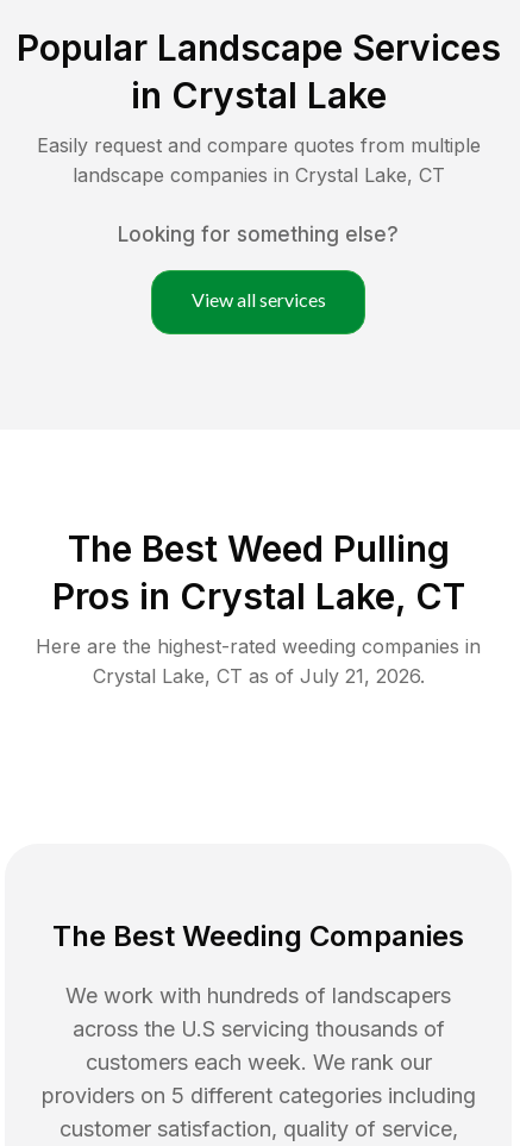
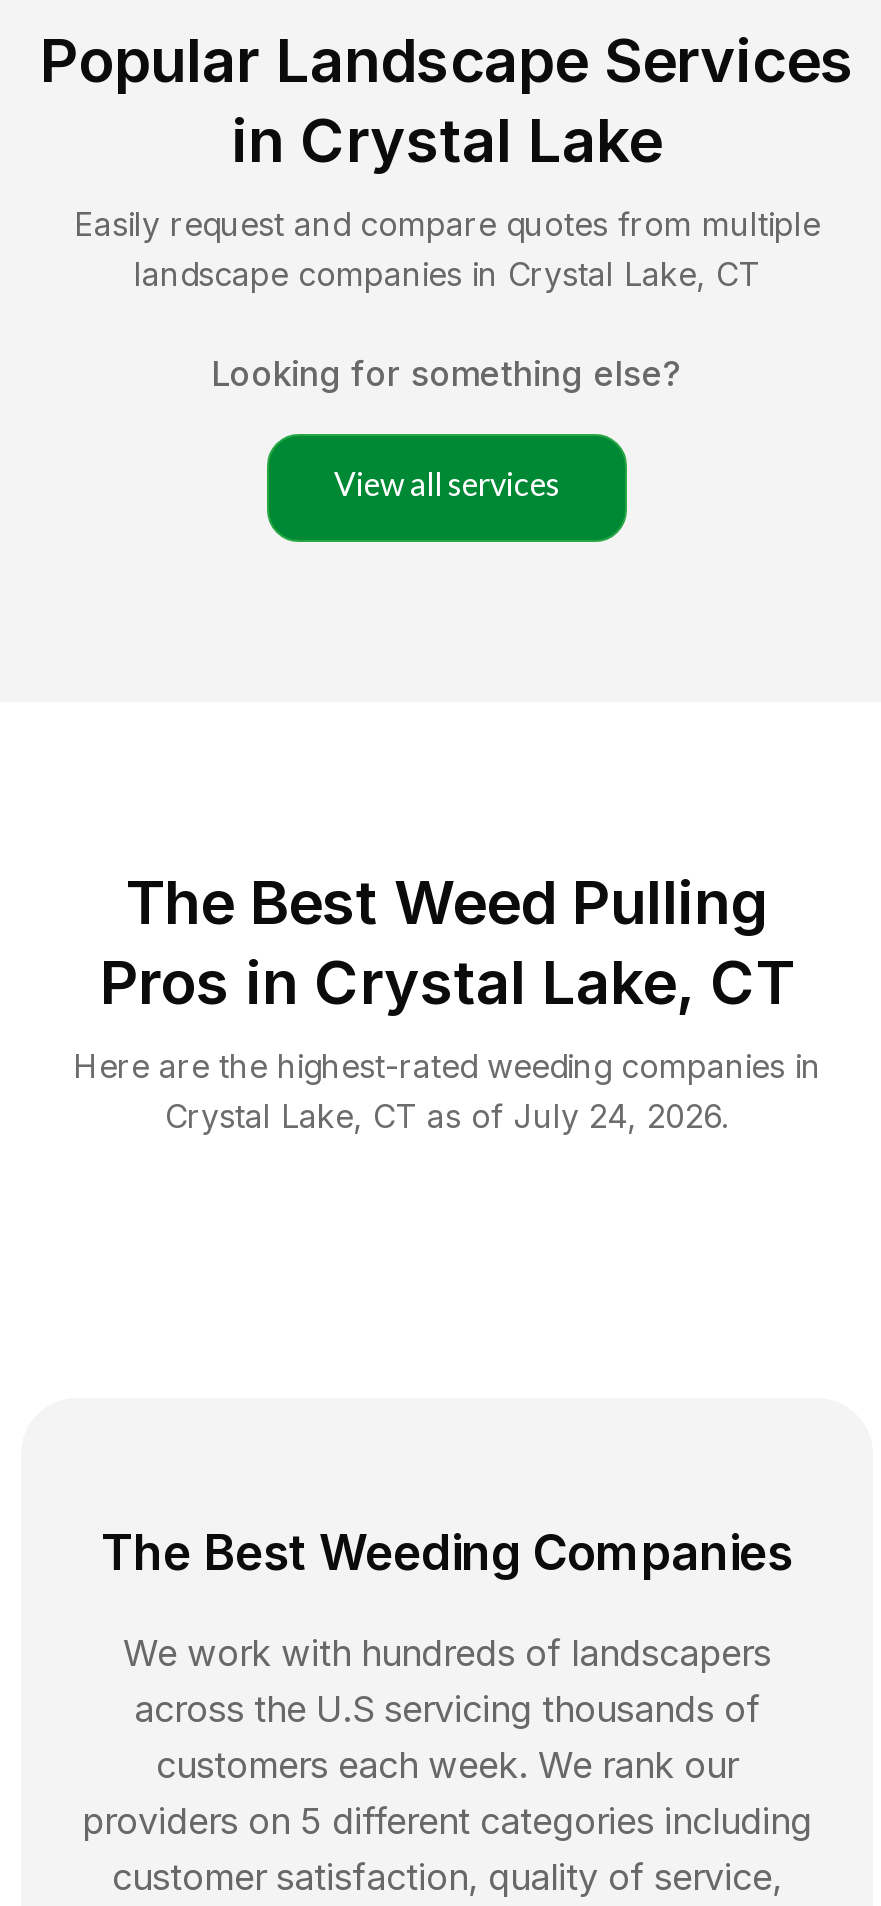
- Crystal Lake, CT as of July 21, 2026.
+ Crystal Lake, CT as of July 24, 2026.
